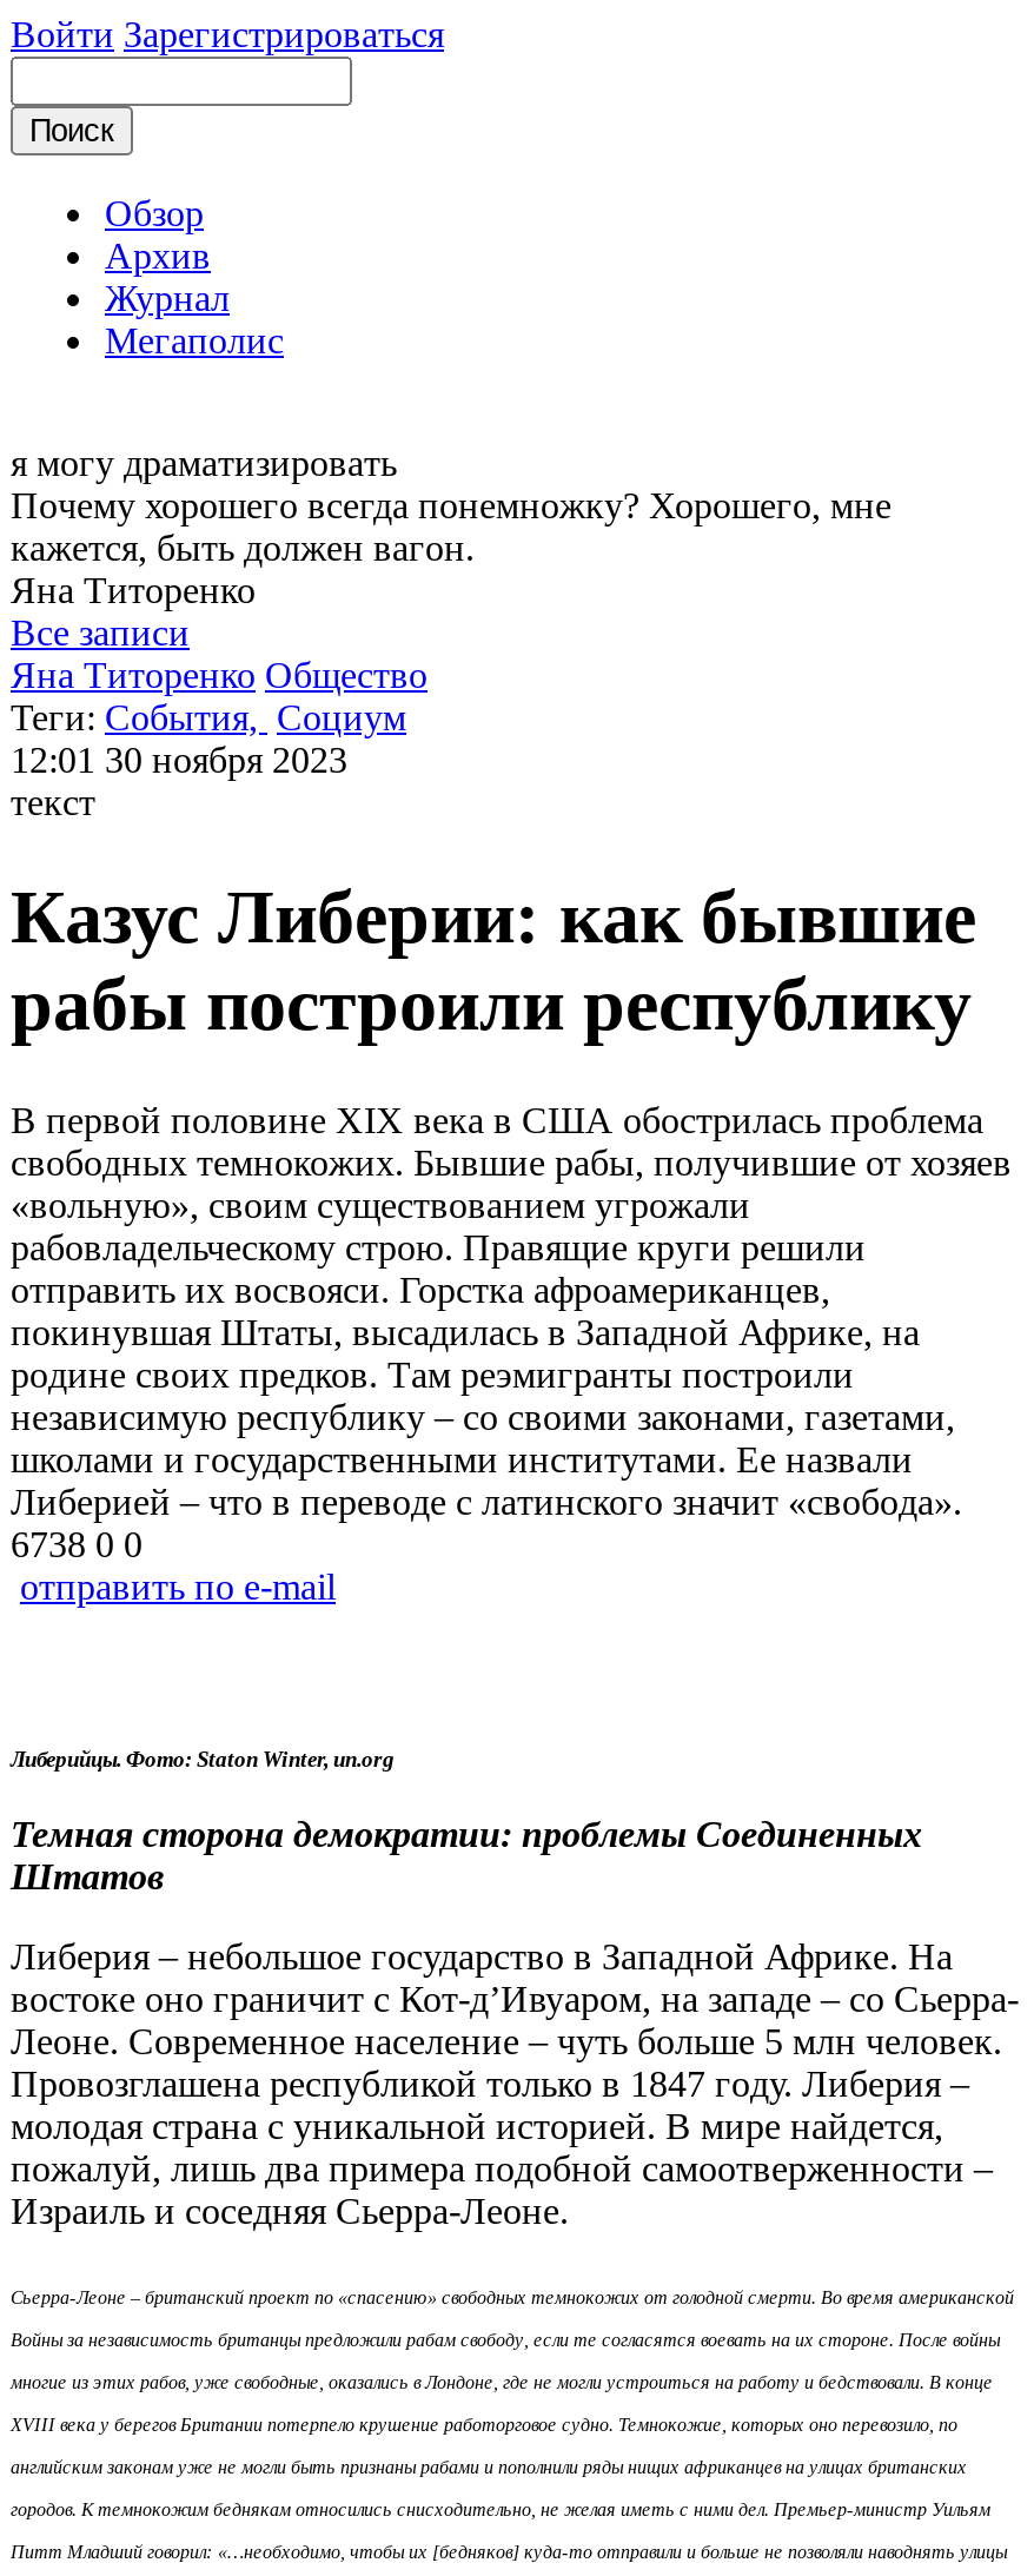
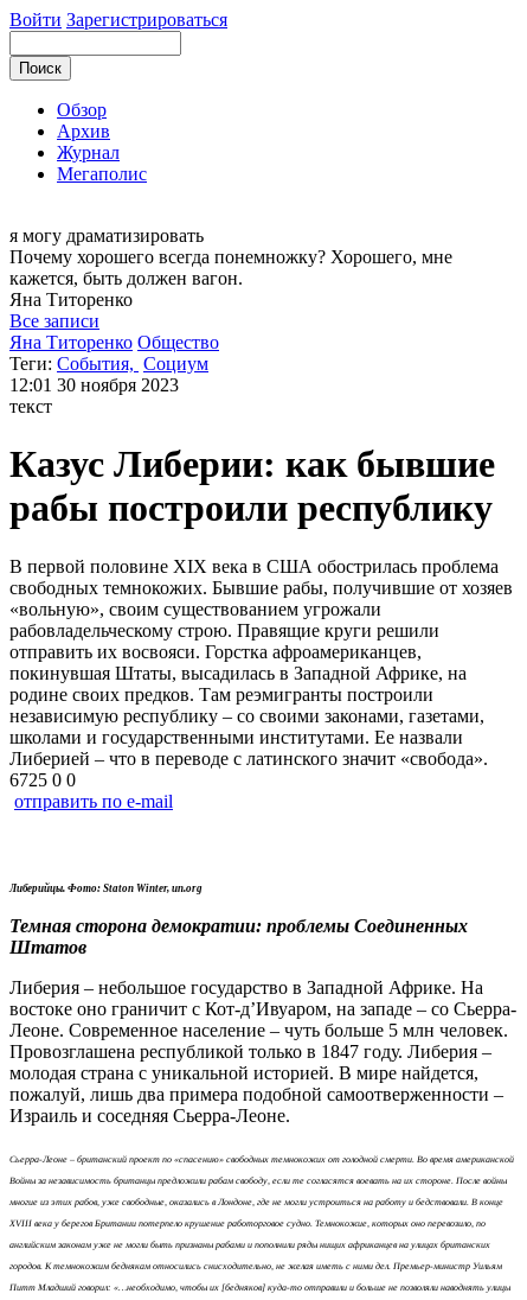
- 6738 0 0
+ 6725 0 0
